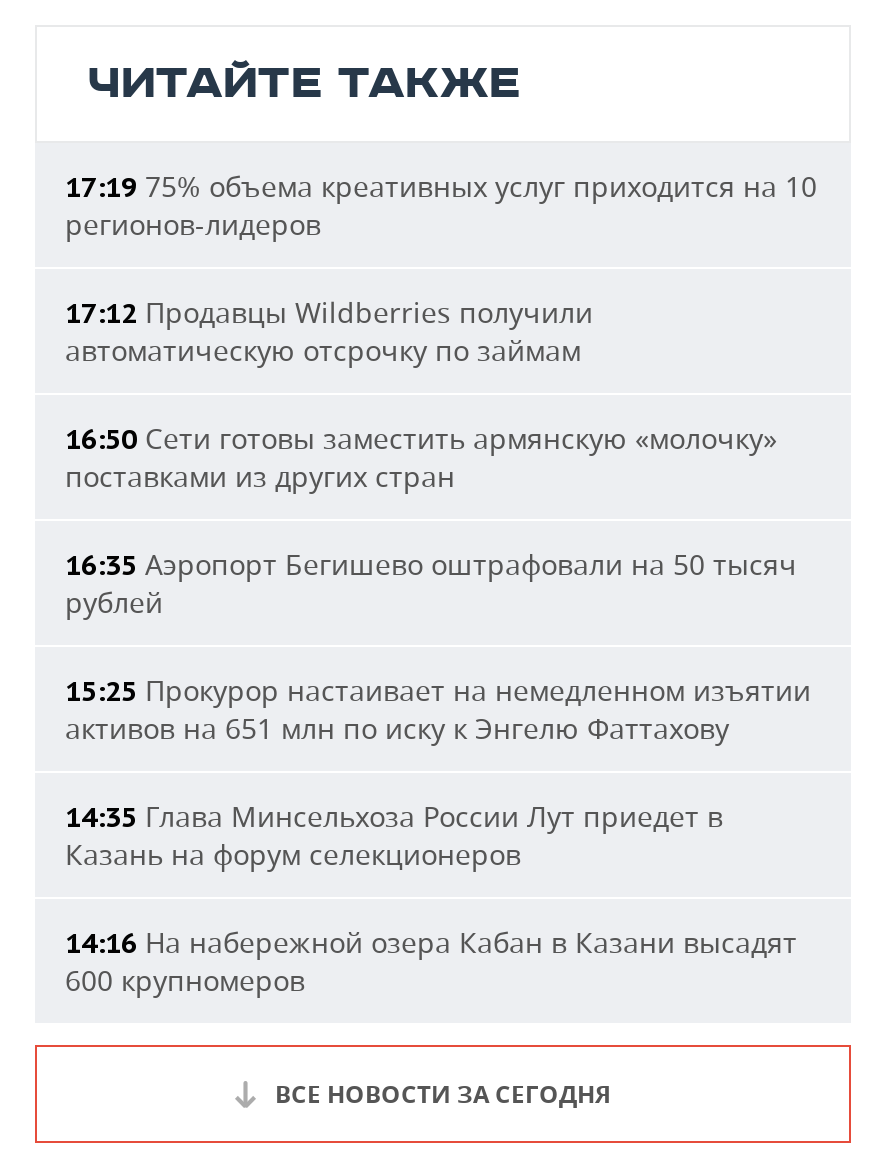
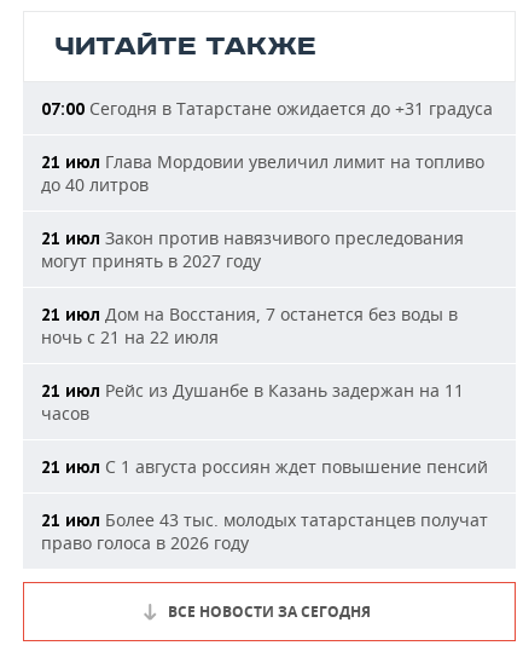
- 17:19 75% объема креативных услуг приходится на 10
- регионов-лидеров
+ 07:00 Сегодня в Татарстане ожидается до +31 градуса

- 17:12 Продавцы Wildberries получили
- автоматическую отсрочку по займам
+ 21 июл Глава Мордовии увеличил лимит на топливо
+ до 40 литров

- 16:50 Сети готовы заместить армянскую «молочку»
- поставками из других стран
+ 21 июл Закон против навязчивого преследования
+ могут принять в 2027 году

- 16:35 Аэропорт Бегишево оштрафовали на 50 тысяч
- рублей
+ 21 июл Дом на Восстания, 7 останется без воды в
+ ночь с 21 на 22 июля

- 15:25 Прокурор настаивает на немедленном изъятии
- активов на 651 млн по иску к Энгелю Фаттахову
+ 21 июл Рейс из Душанбе в Казань задержан на 11
+ часов

- 14:35 Глава Минсельхоза России Лут приедет в
- Казань на форум селекционеров
+ 21 июл С 1 августа россиян ждет повышение пенсий

- 14:16 На набережной озера Кабан в Казани высадят
- 600 крупномеров
+ 21 июл Более 43 тыс. молодых татарстанцев получат
+ право голоса в 2026 году
